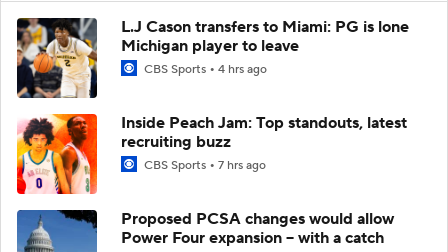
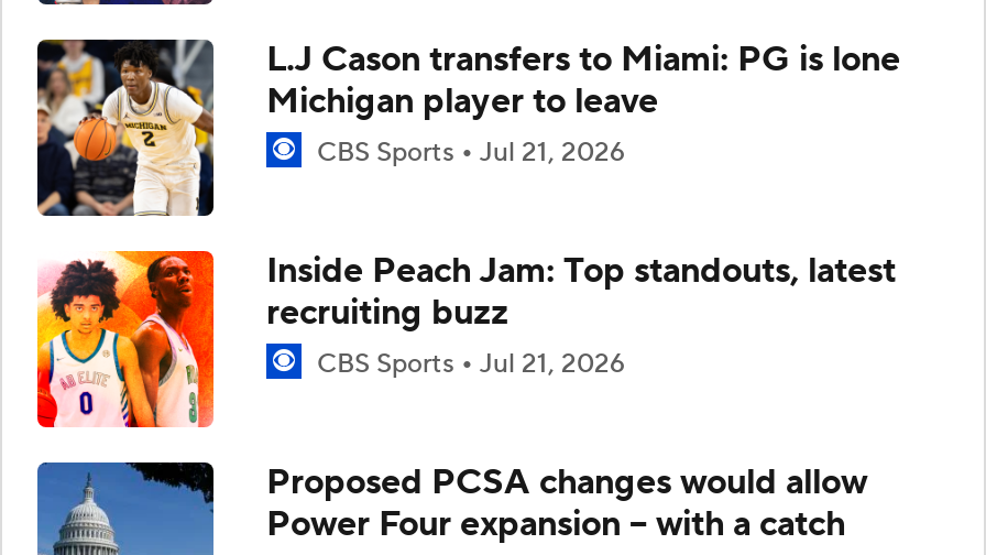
- CBS Sports 4 hrs ago
+ CBS Sports Jul 21, 2026

- CBS Sports 7 hrs ago
+ CBS Sports Jul 21, 2026
